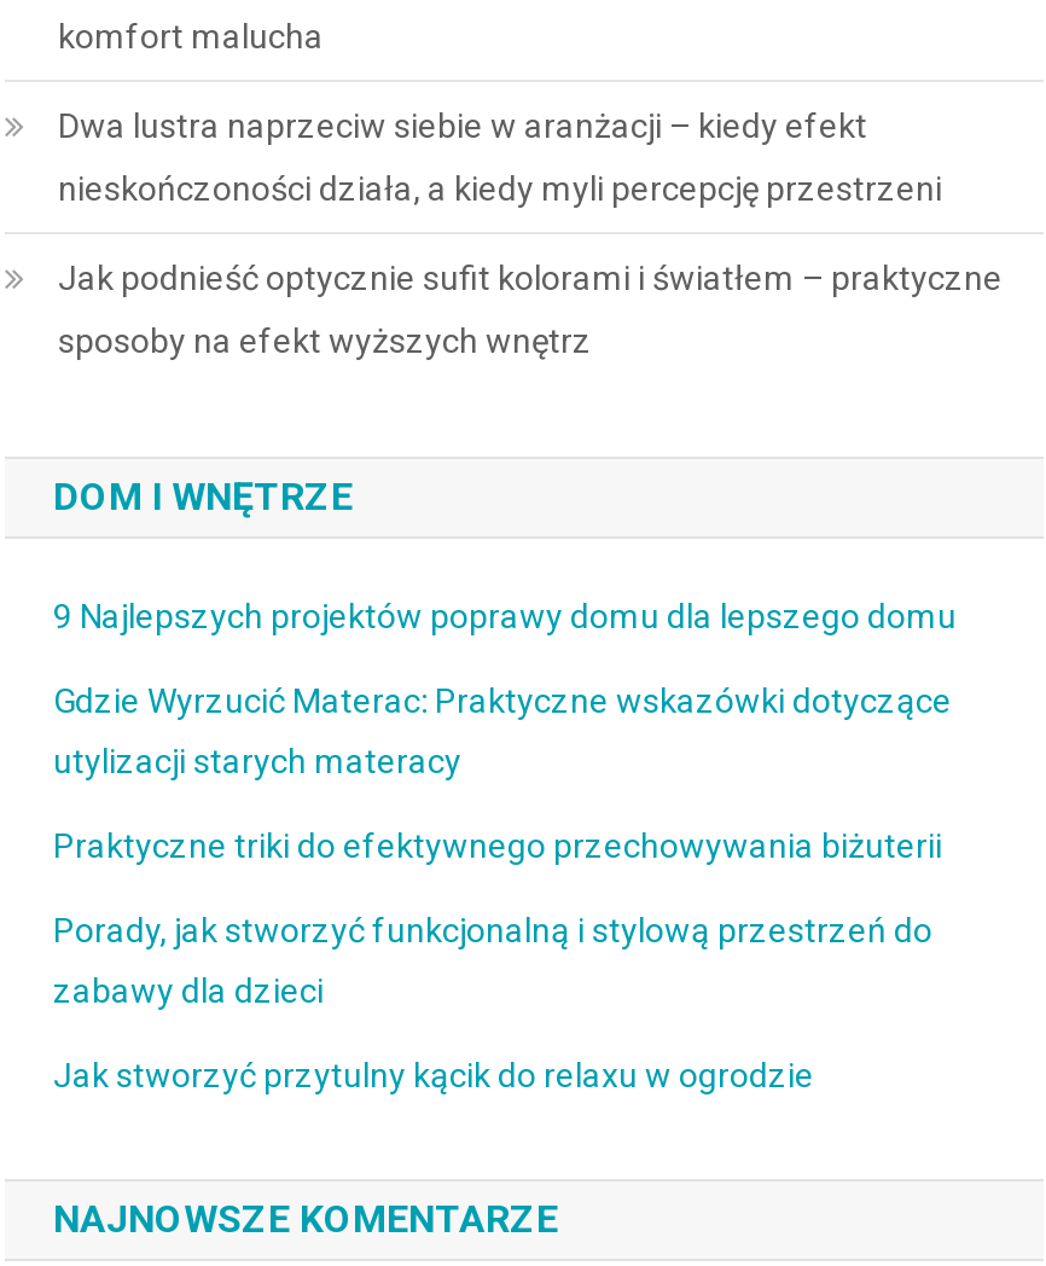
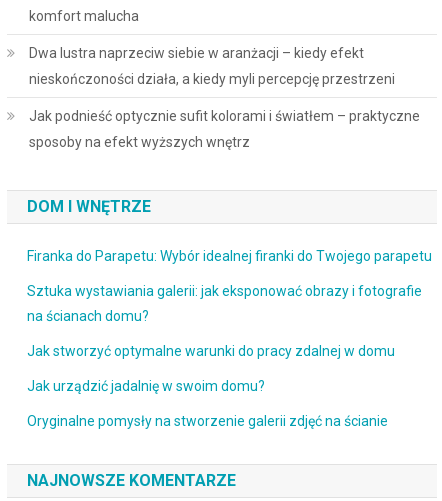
- 9 Najlepszych projektów poprawy domu dla lepszego domu
- Gdzie Wyrzucić Materac: Praktyczne wskazówki dotyczące
- utylizacji starych materacy
- Praktyczne triki do efektywnego przechowywania biżuterii
- Porady, jak stworzyć funkcjonalną i stylową przestrzeń do
- zabawy dla dzieci
- Jak stworzyć przytulny kącik do relaxu w ogrodzie
+ Firanka do Parapetu: Wybór idealnej firanki do Twojego parapetu
+ Sztuka wystawiania galerii: jak eksponować obrazy i fotografie
+ na ścianach domu?
+ Jak stworzyć optymalne warunki do pracy zdalnej w domu
+ Jak urządzić jadalnię w swoim domu?
+ Oryginalne pomysły na stworzenie galerii zdjęć na ścianie
